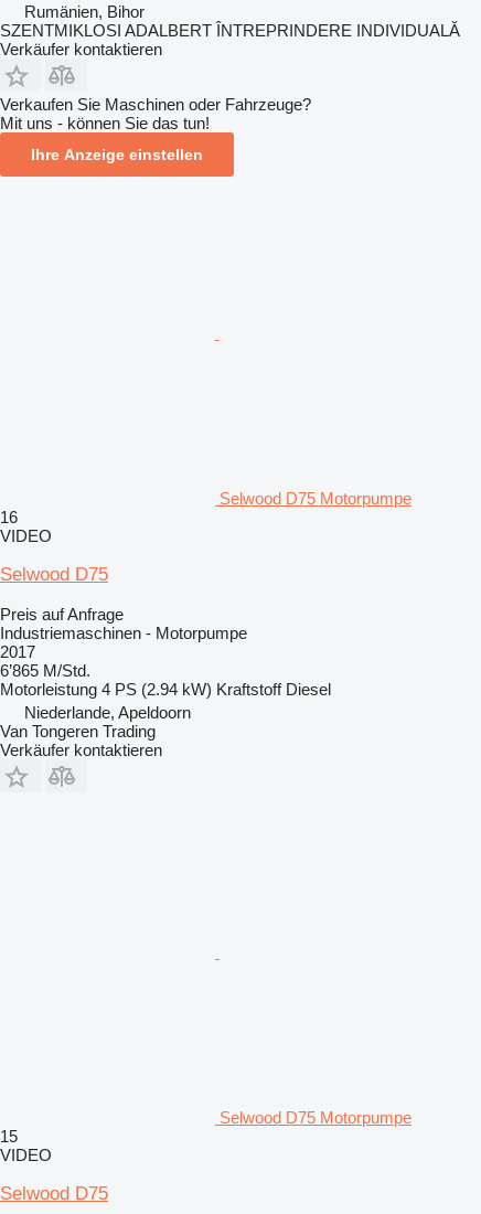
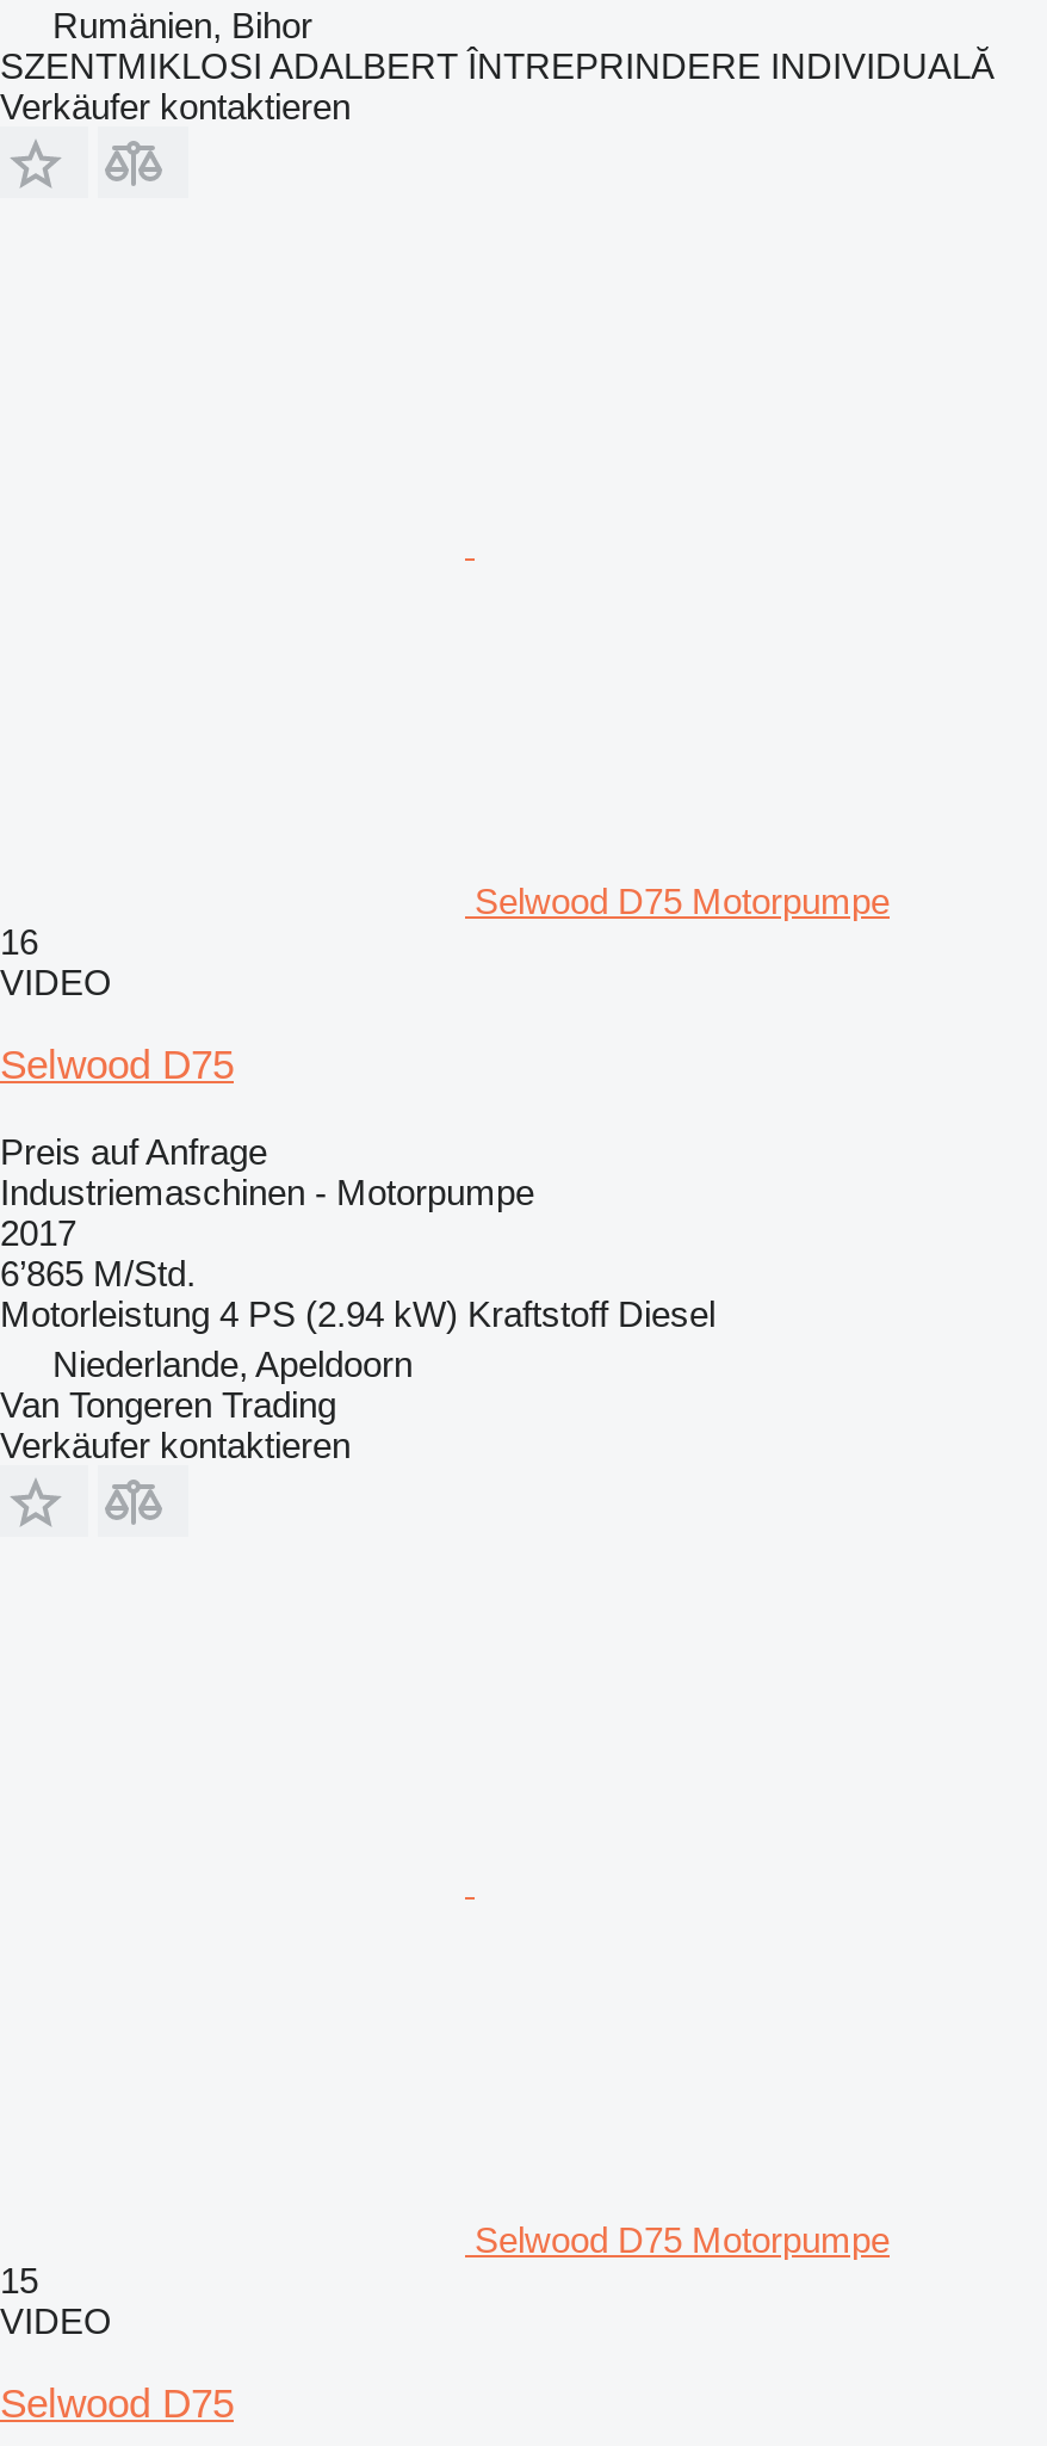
- Verkaufen Sie Maschinen oder Fahrzeuge?
- Mit uns - können Sie das tun!
- Ihre Anzeige einstellen
